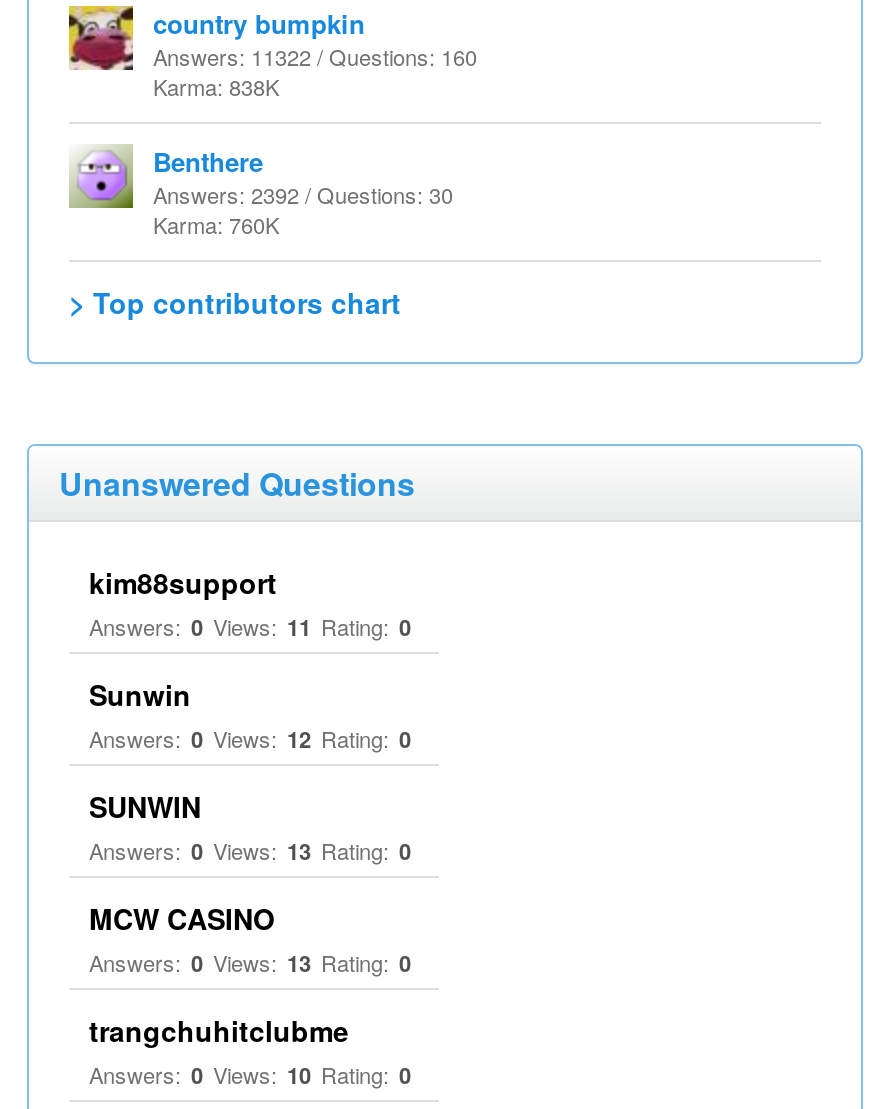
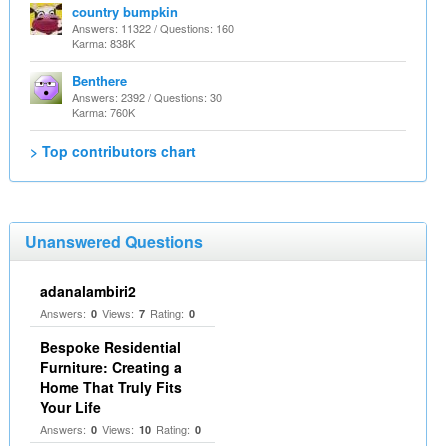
- kim88support
- Answers: 0 Views: 11 Rating: 0
- Sunwin
- Answers: 0 Views: 12 Rating: 0
- SUNWIN
- Answers: 0 Views: 13 Rating: 0
- MCW CASINO
- Answers: 0 Views: 13 Rating: 0
- trangchuhitclubme
+ adanalambiri2
+ Answers: 0 Views: 7 Rating: 0
+ Bespoke Residential
+ Furniture: Creating a
+ Home That Truly Fits
+ Your Life
